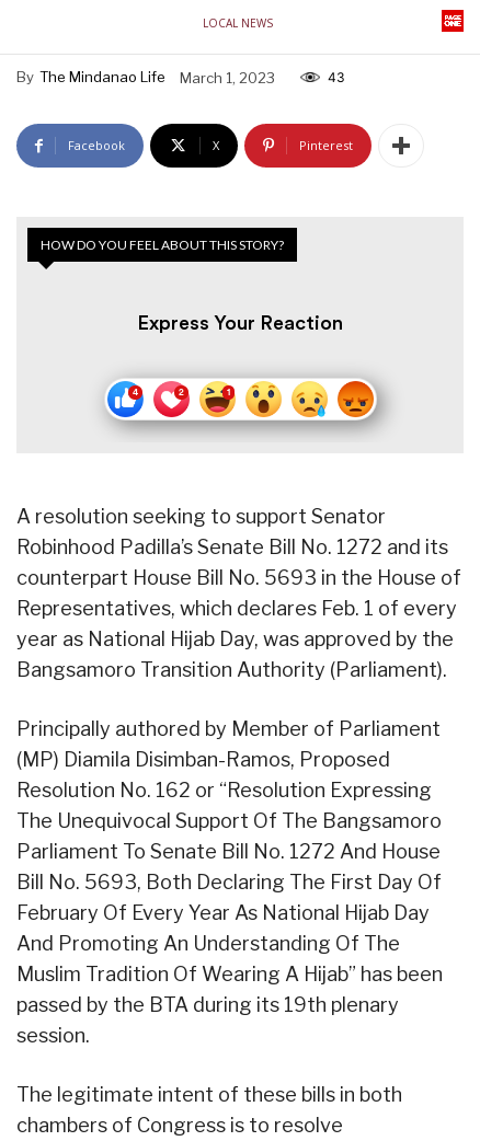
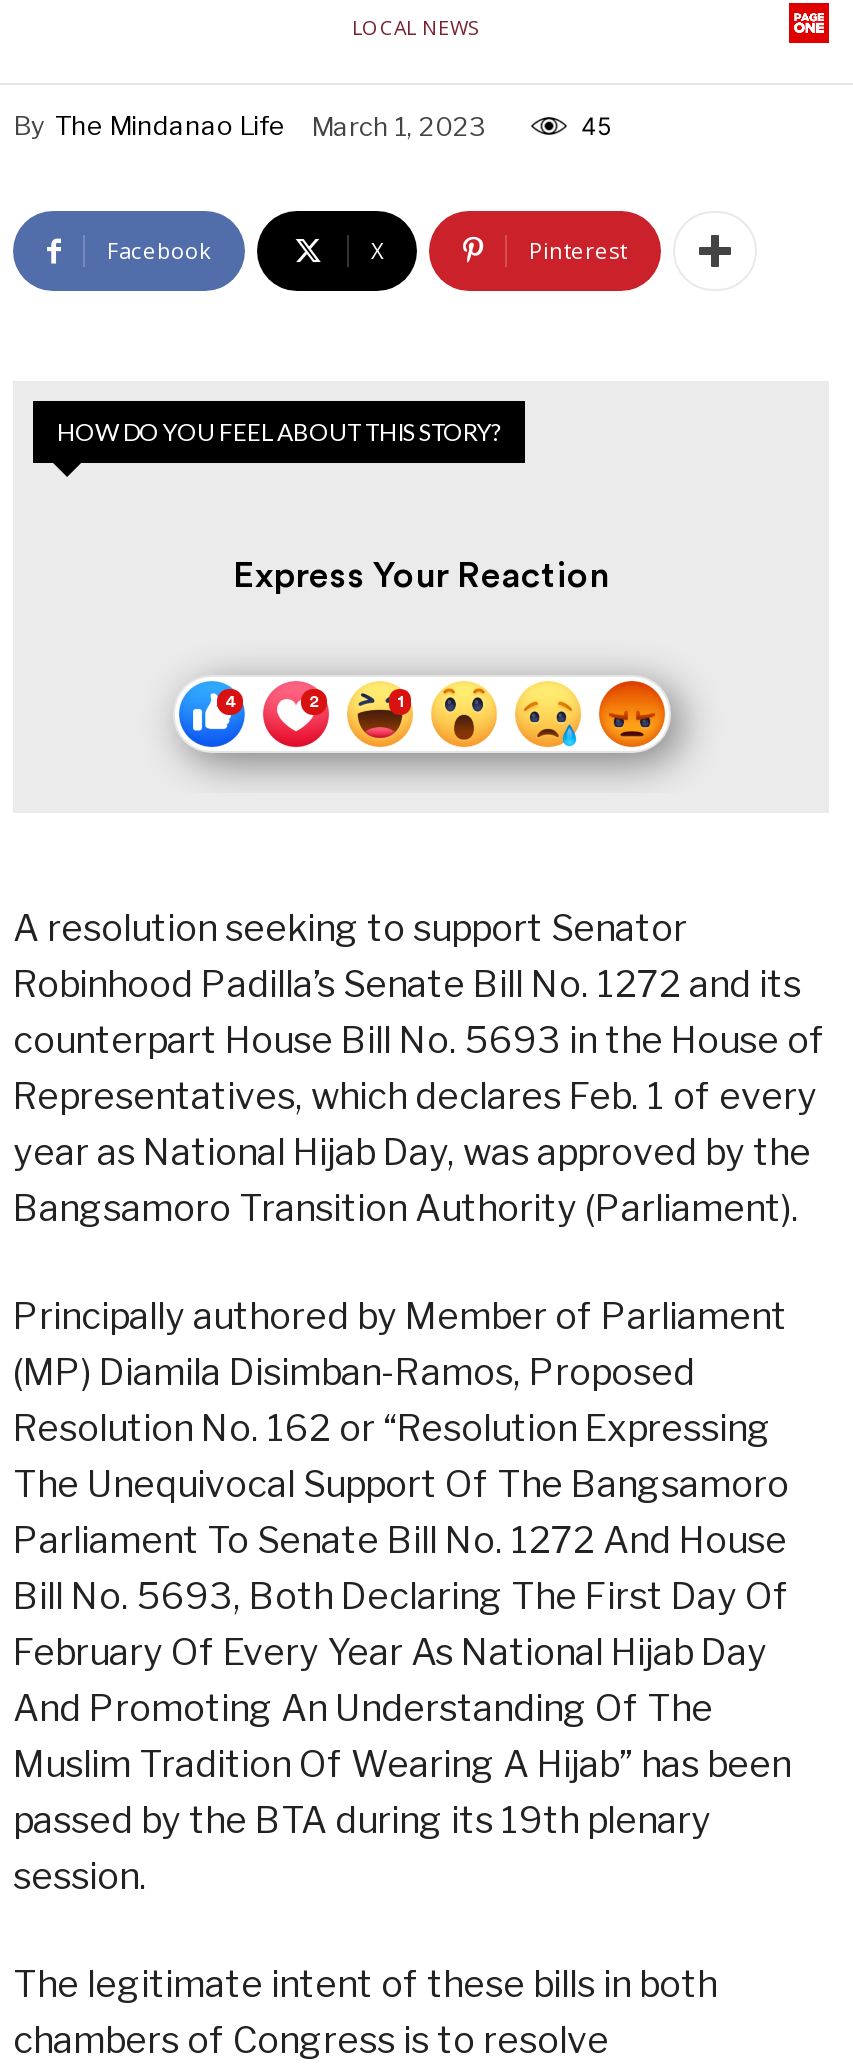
- 43
+ 45
